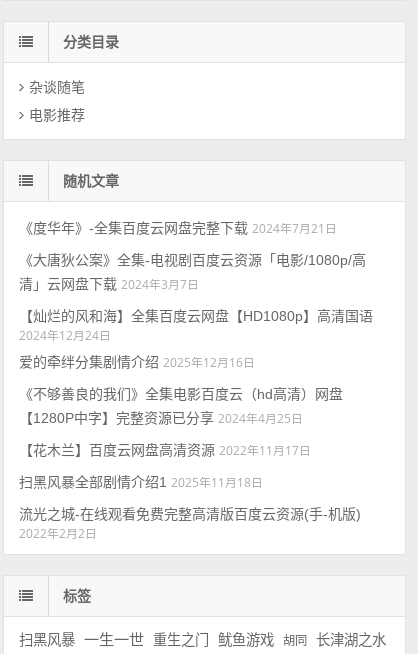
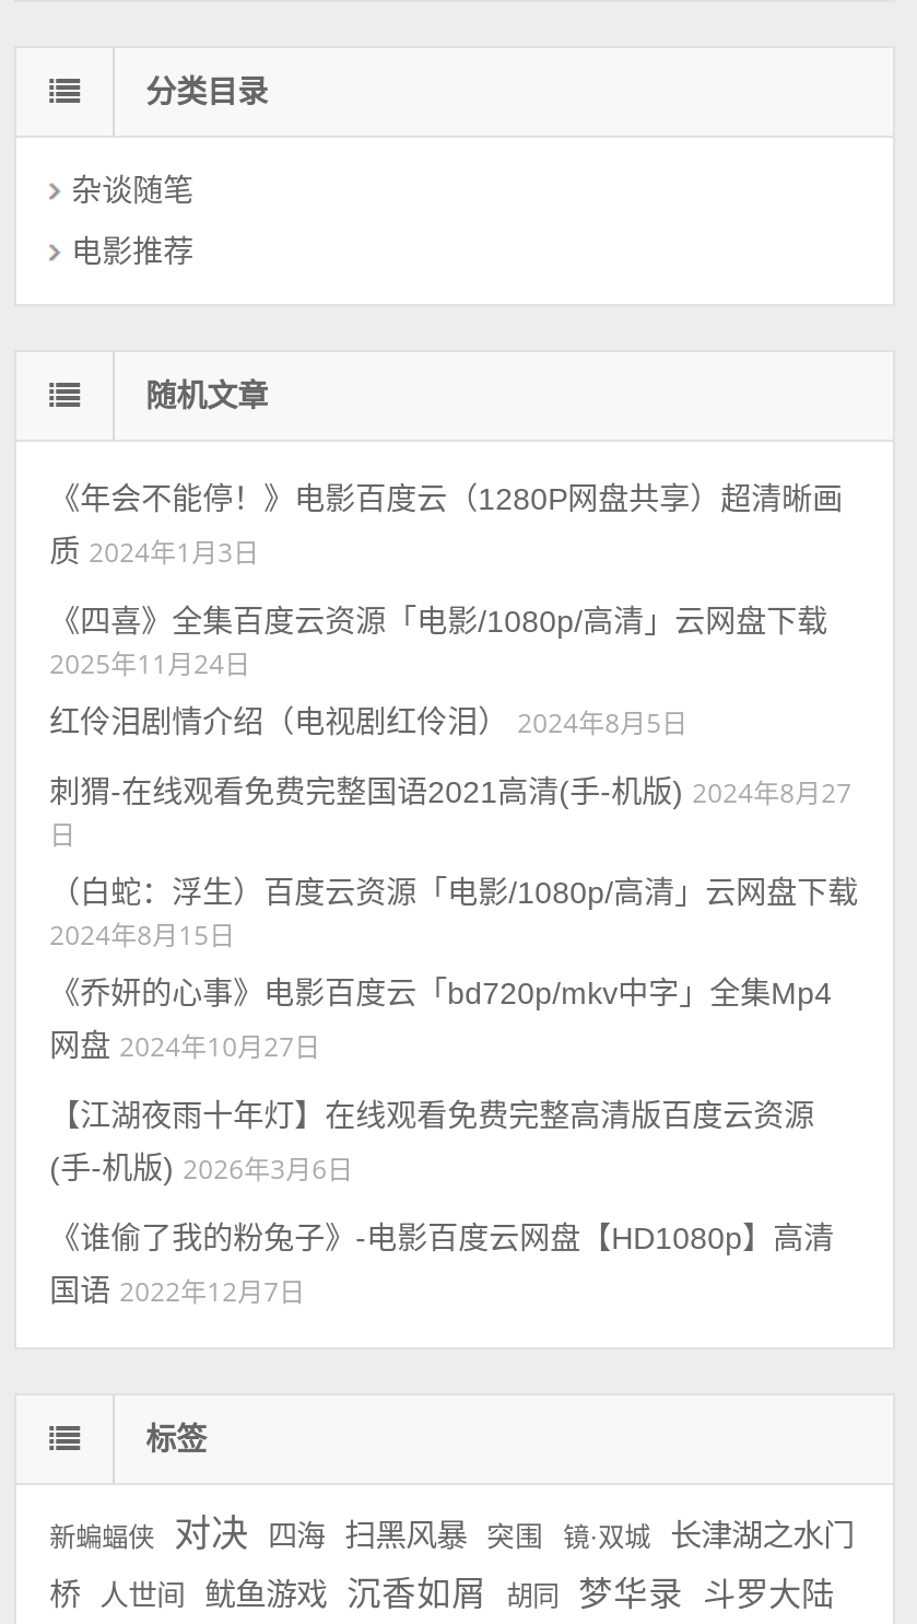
- 《度华年》-全集百度云网盘完整下载 2024年7月21日
- 《大唐狄公案》全集-电视剧百度云资源「电影/1080p/高
- 清」云网盘下载 2024年3月7日
- 【灿烂的风和海】全集百度云网盘【HD1080p】高清国语
- 2024年12月24日
- 爱的牵绊分集剧情介绍 2025年12月16日
- 《不够善良的我们》全集电影百度云（hd高清）网盘
- 【1280P中字】完整资源已分享 2024年4月25日
- 【花木兰】百度云网盘高清资源 2022年11月17日
- 扫黑风暴全部剧情介绍1 2025年11月18日
- 流光之城-在线观看免费完整高清版百度云资源(手-机版)
- 2022年2月2日
+ 《年会不能停！》电影百度云（1280P网盘共享）超清晰画
+ 质 2024年1月3日
+ 《四喜》全集百度云资源「电影/1080p/高清」云网盘下载
+ 2025年11月24日
+ 红伶泪剧情介绍（电视剧红伶泪） 2024年8月5日
+ 刺猬-在线观看免费完整国语2021高清(手-机版) 2024年8月27
+ 日
+ （白蛇：浮生）百度云资源「电影/1080p/高清」云网盘下载
+ 2024年8月15日
+ 《乔妍的心事》电影百度云「bd720p/mkv中字」全集Mp4
+ 网盘 2024年10月27日
+ 【江湖夜雨十年灯】在线观看免费完整高清版百度云资源
+ (手-机版) 2026年3月6日
+ 《谁偷了我的粉兔子》-电影百度云网盘【HD1080p】高清
+ 国语 2022年12月7日

- 扫黑风暴 一生一世 重生之门 鱿鱼游戏
+ 新蝙蝠侠
+ 对决 四海 扫黑风暴
+ 突围
+ 镜·双城
+ 长津湖之水门
+ 桥 人世间 鱿鱼游戏 沉香如屑

- 长津湖之水
+ 梦华录 斗罗大陆
